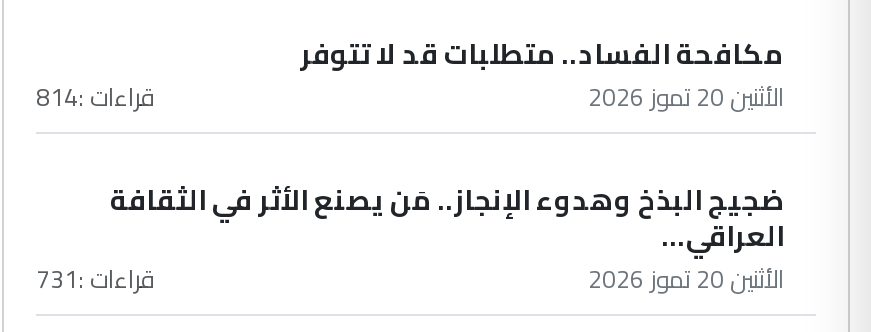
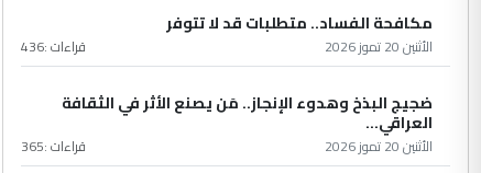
- قراءات : 814
+ قراءات : 436

- قراءات : 731
+ قراءات : 365
